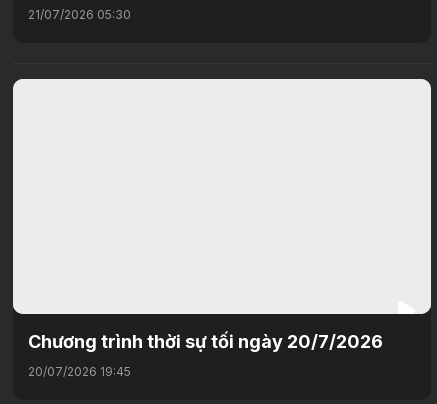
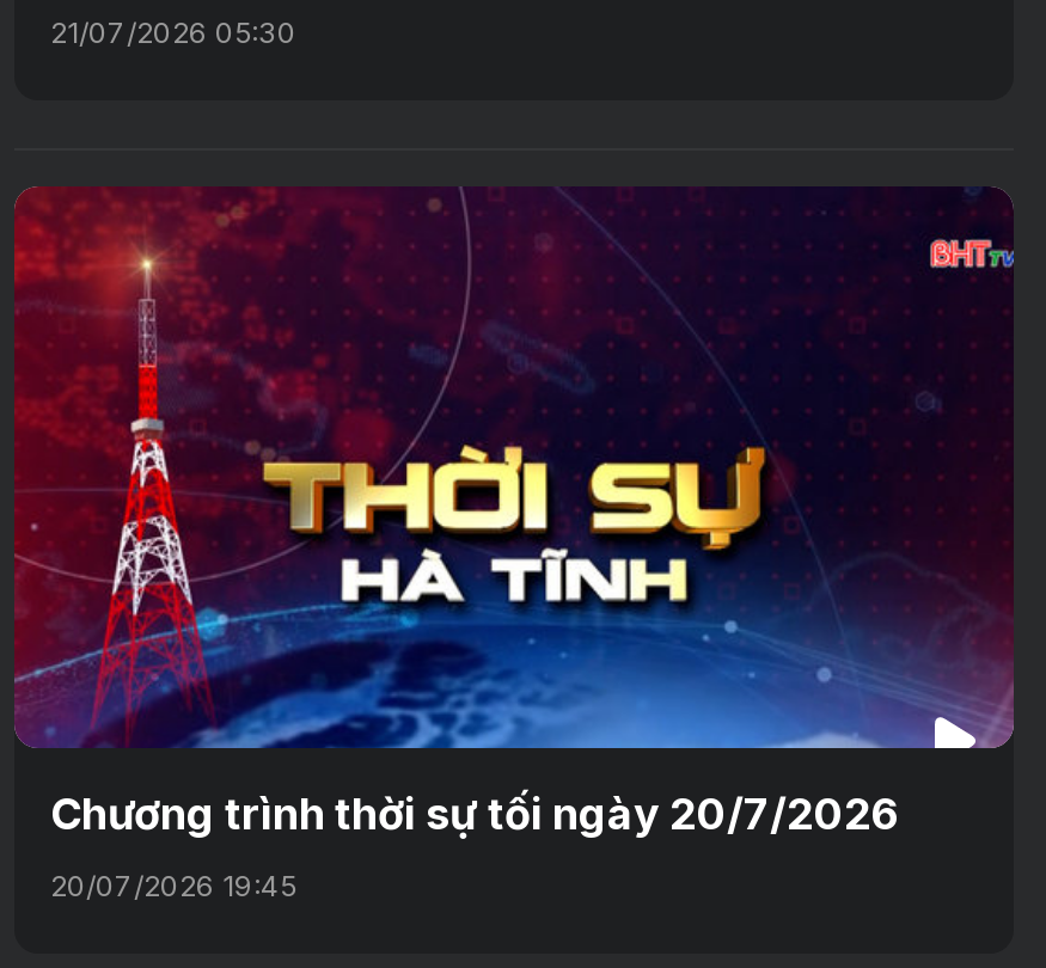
+ [image]
